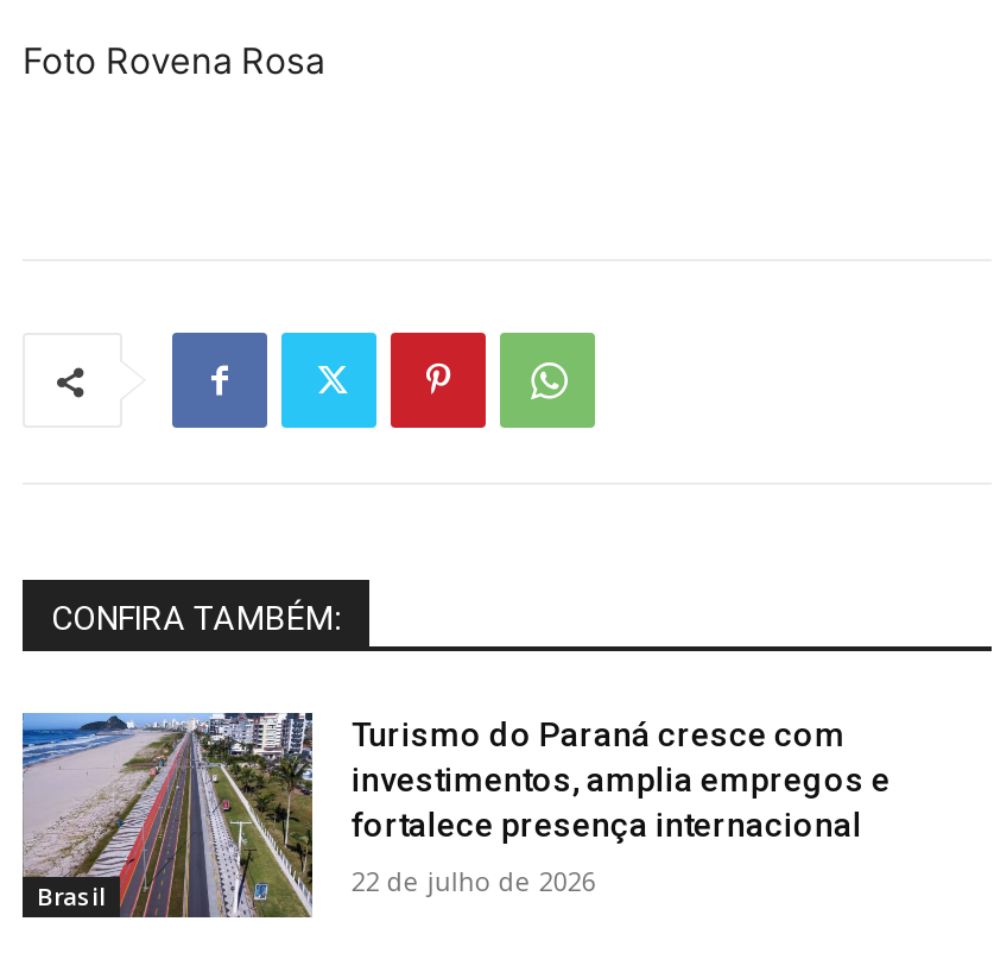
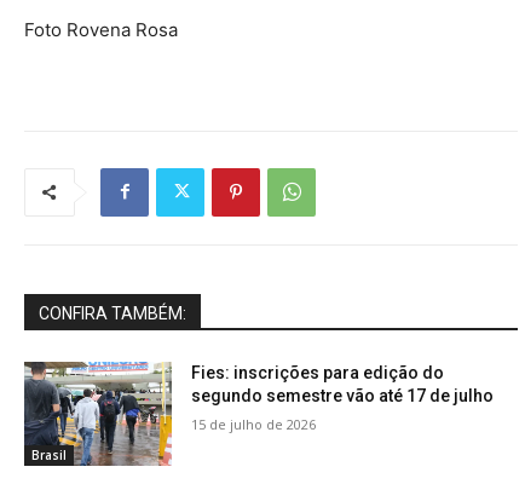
- [image]
- Turismo do Paraná cresce com
- investimentos, amplia empregos e
- fortalece presença internacional
+ [image]
+ Fies: inscrições para edição do
+ segundo semestre vão até 17 de julho

- 22 de julho de 2026
+ 15 de julho de 2026
